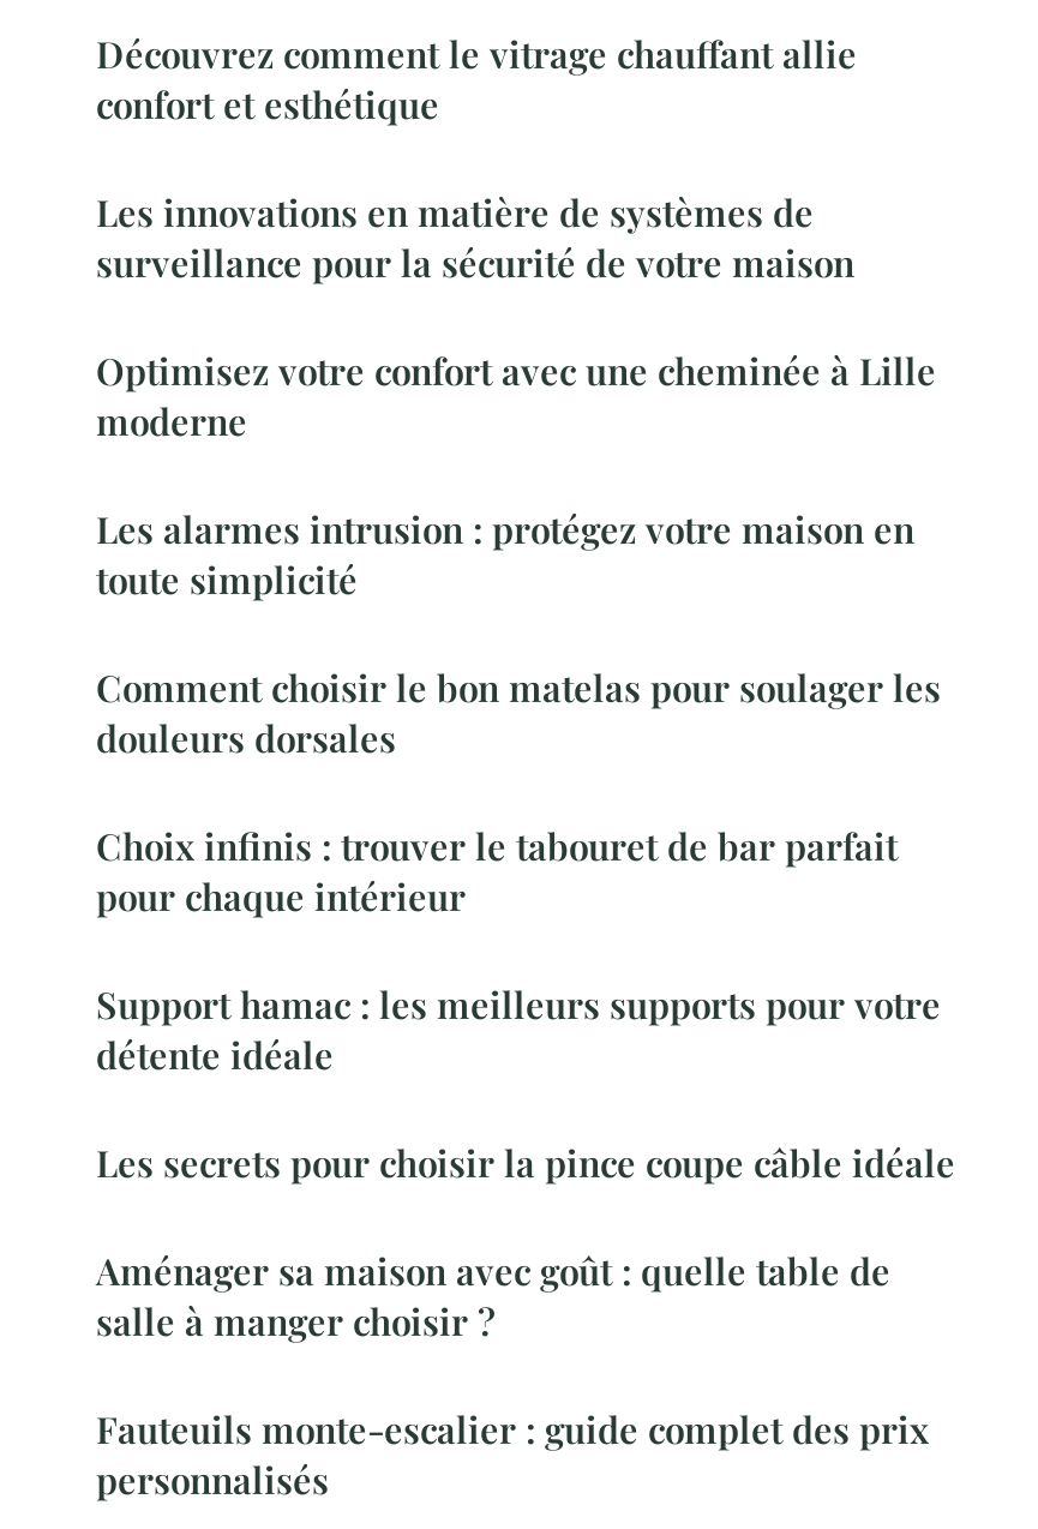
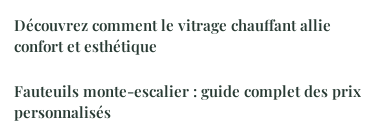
- Les innovations en matière de systèmes de
- surveillance pour la sécurité de votre maison
- Optimisez votre confort avec une cheminée à Lille
- moderne
- Les alarmes intrusion : protégez votre maison en
- toute simplicité
- Comment choisir le bon matelas pour soulager les
- douleurs dorsales
- Choix infinis : trouver le tabouret de bar parfait
- pour chaque intérieur
- Support hamac : les meilleurs supports pour votre
- détente idéale
- Les secrets pour choisir la pince coupe câble idéale
- Aménager sa maison avec goût : quelle table de
- salle à manger choisir ?
